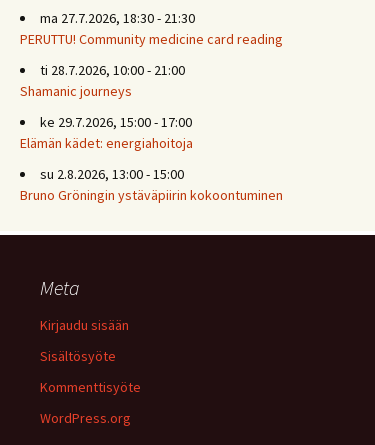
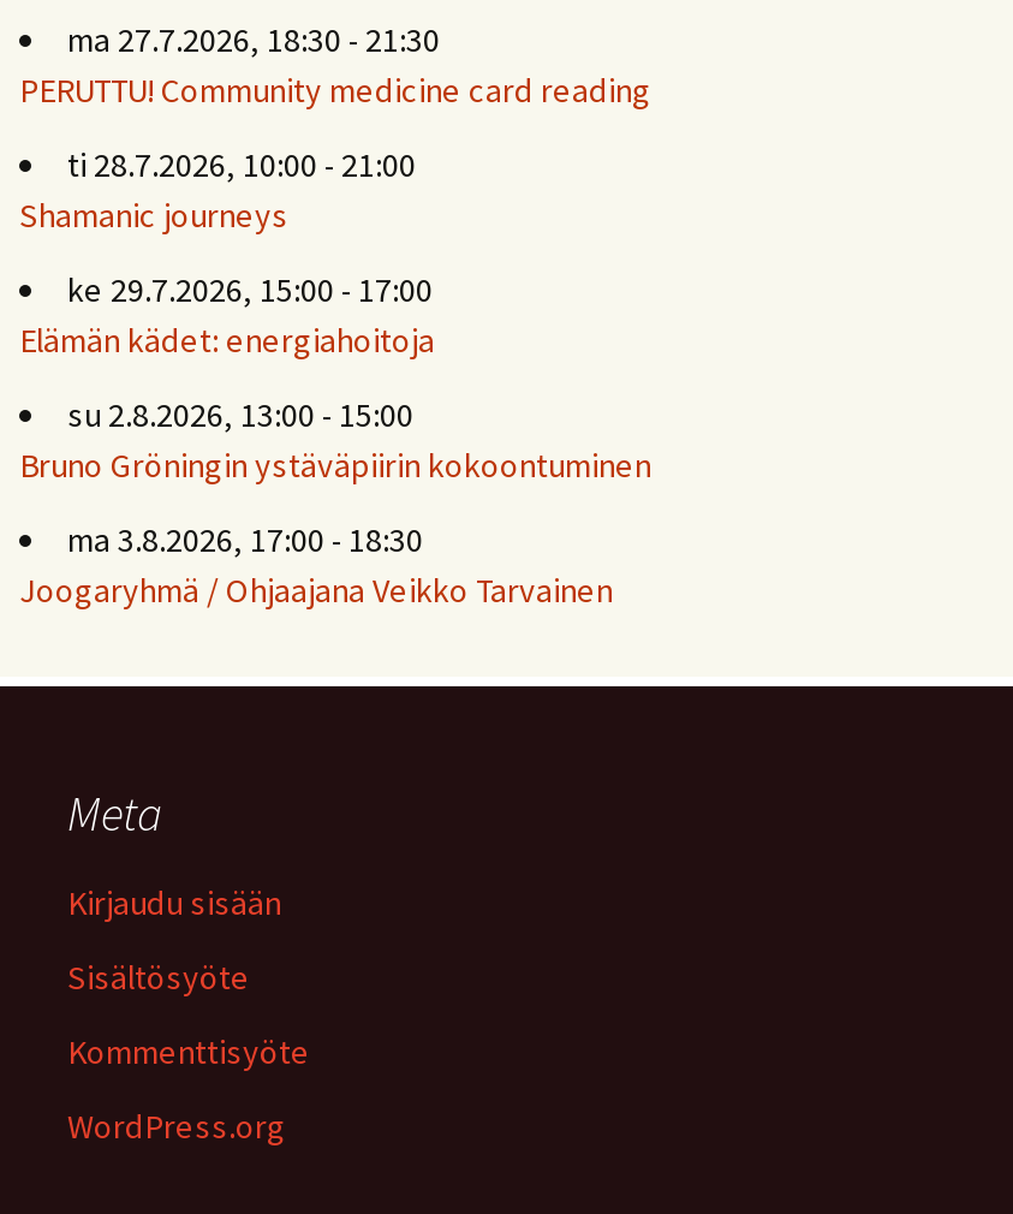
+ ma 3.8.2026, 17:00 - 18:30
+ Joogaryhmä / Ohjaajana Veikko Tarvainen
